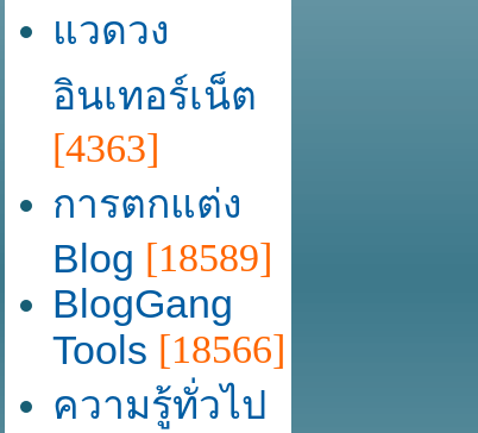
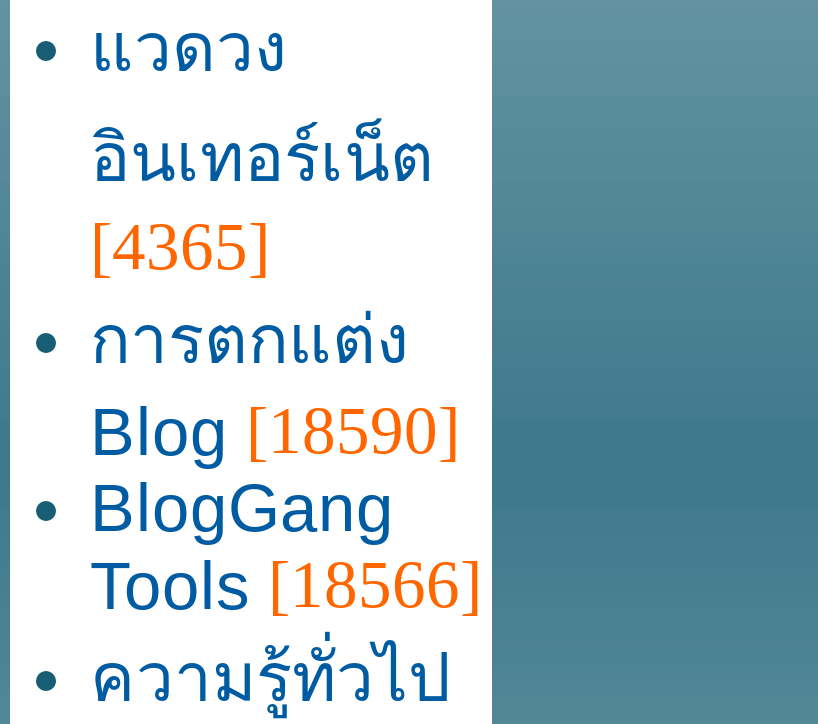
- [4363]
+ [4365]

- Blog [18589]
+ Blog [18590]
